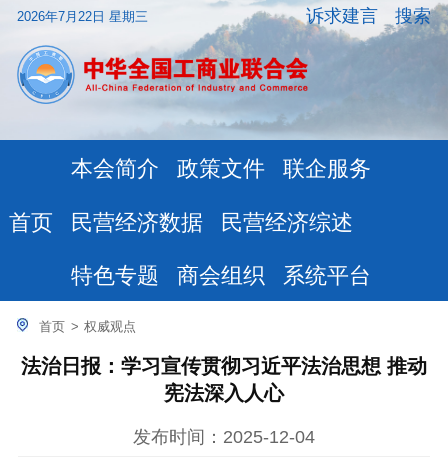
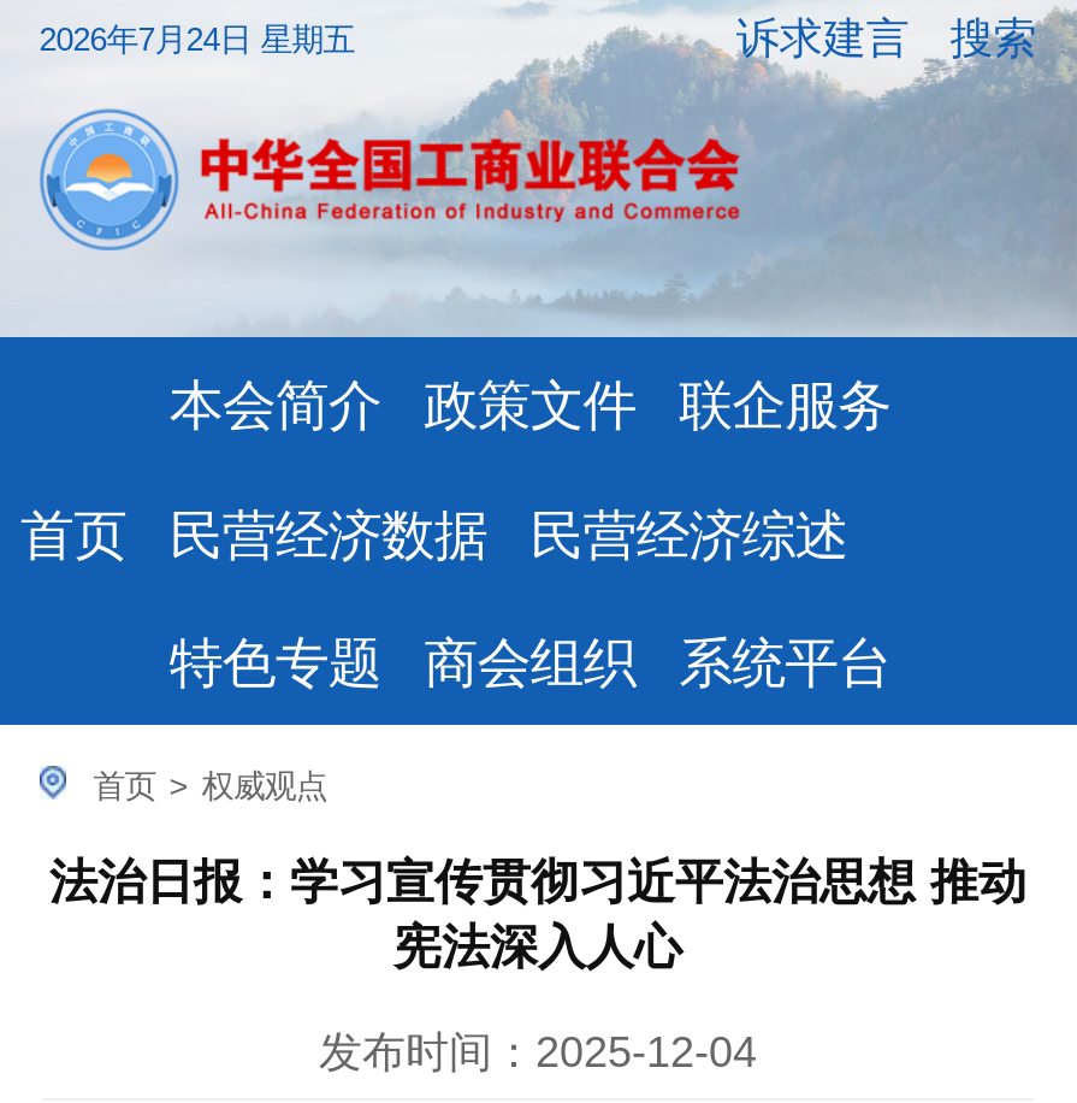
- 2026年7月22日 星期三
+ 2026年7月24日 星期五
